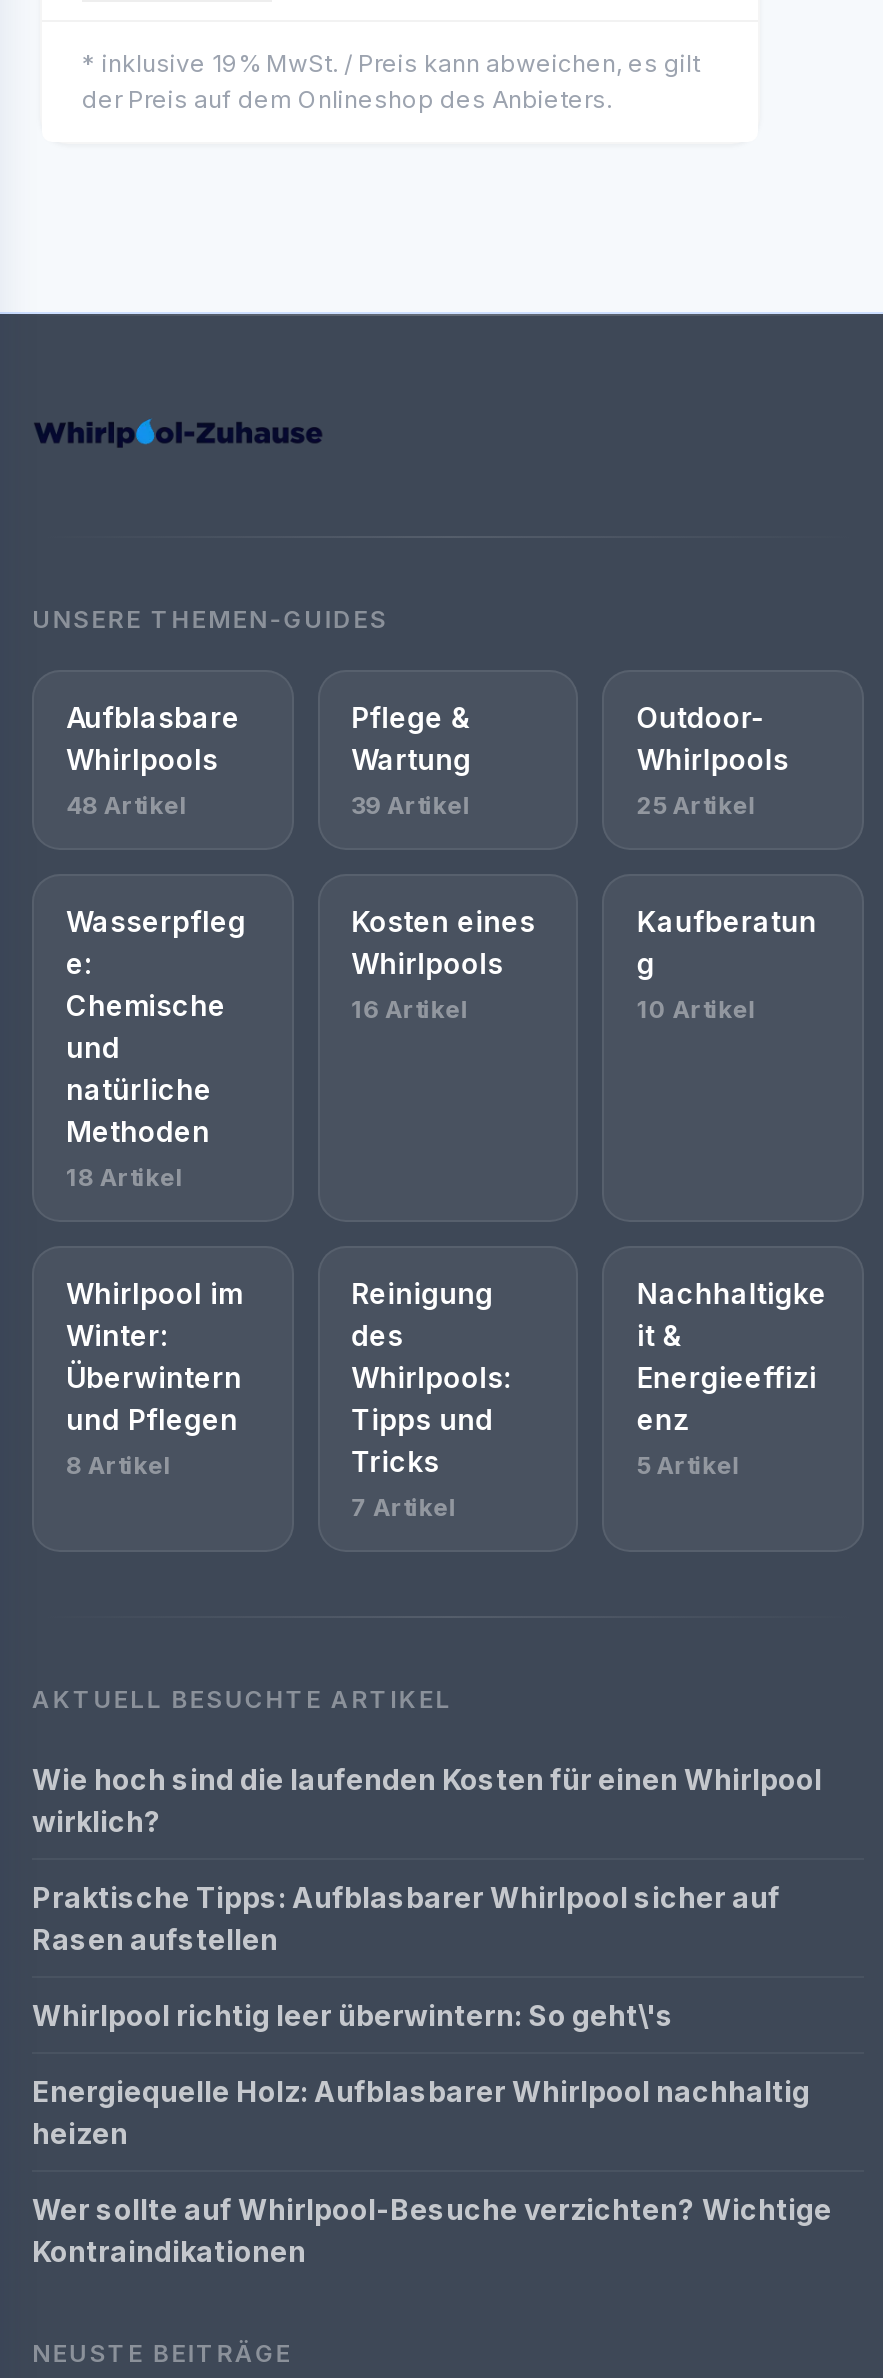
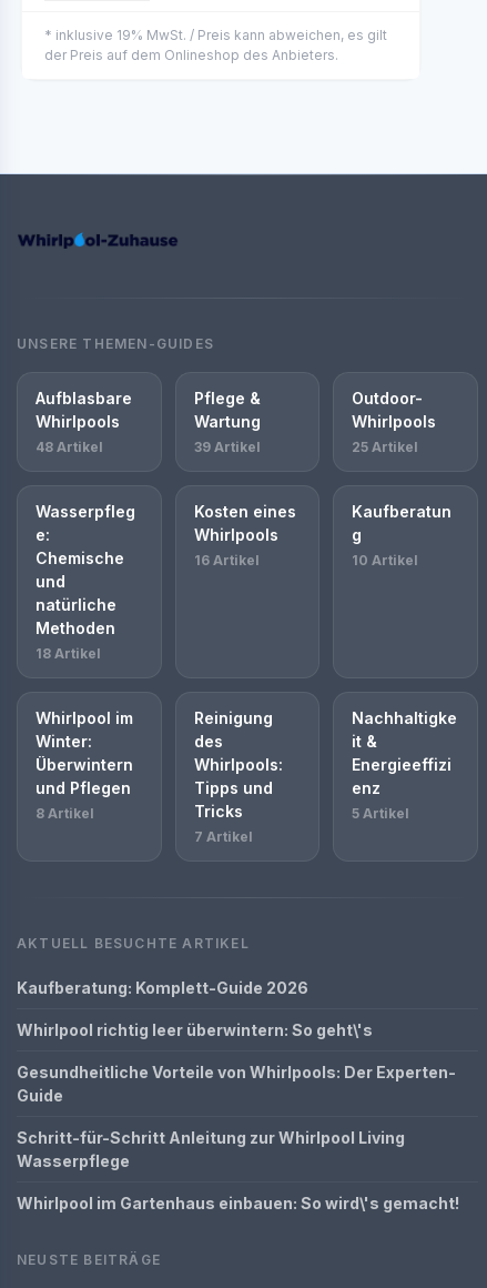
- Wie hoch sind die laufenden Kosten für einen Whirlpool
- wirklich?
- Praktische Tipps: Aufblasbarer Whirlpool sicher auf
- Rasen aufstellen
+ Kaufberatung: Komplett-Guide 2026

moved up: Whirlpool richtig leer überwintern: So geht\'s

- Energiequelle Holz: Aufblasbarer Whirlpool nachhaltig
- heizen
- Wer sollte auf Whirlpool-Besuche verzichten? Wichtige
- Kontraindikationen
+ Gesundheitliche Vorteile von Whirlpools: Der Experten-
+ Guide
+ Schritt-für-Schritt Anleitung zur Whirlpool Living
+ Wasserpflege
+ Whirlpool im Gartenhaus einbauen: So wird\'s gemacht!
